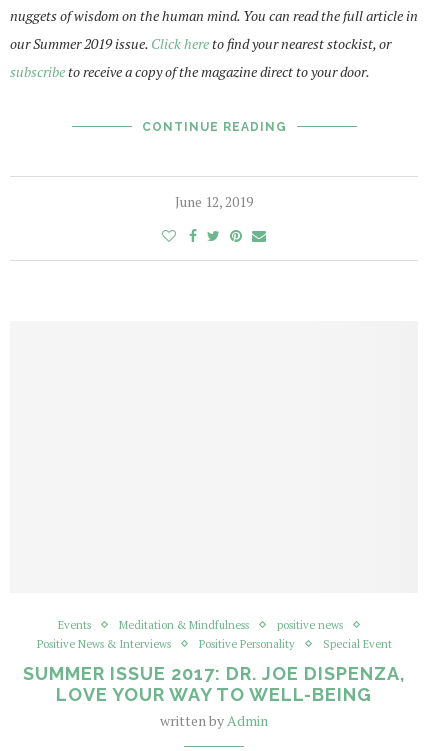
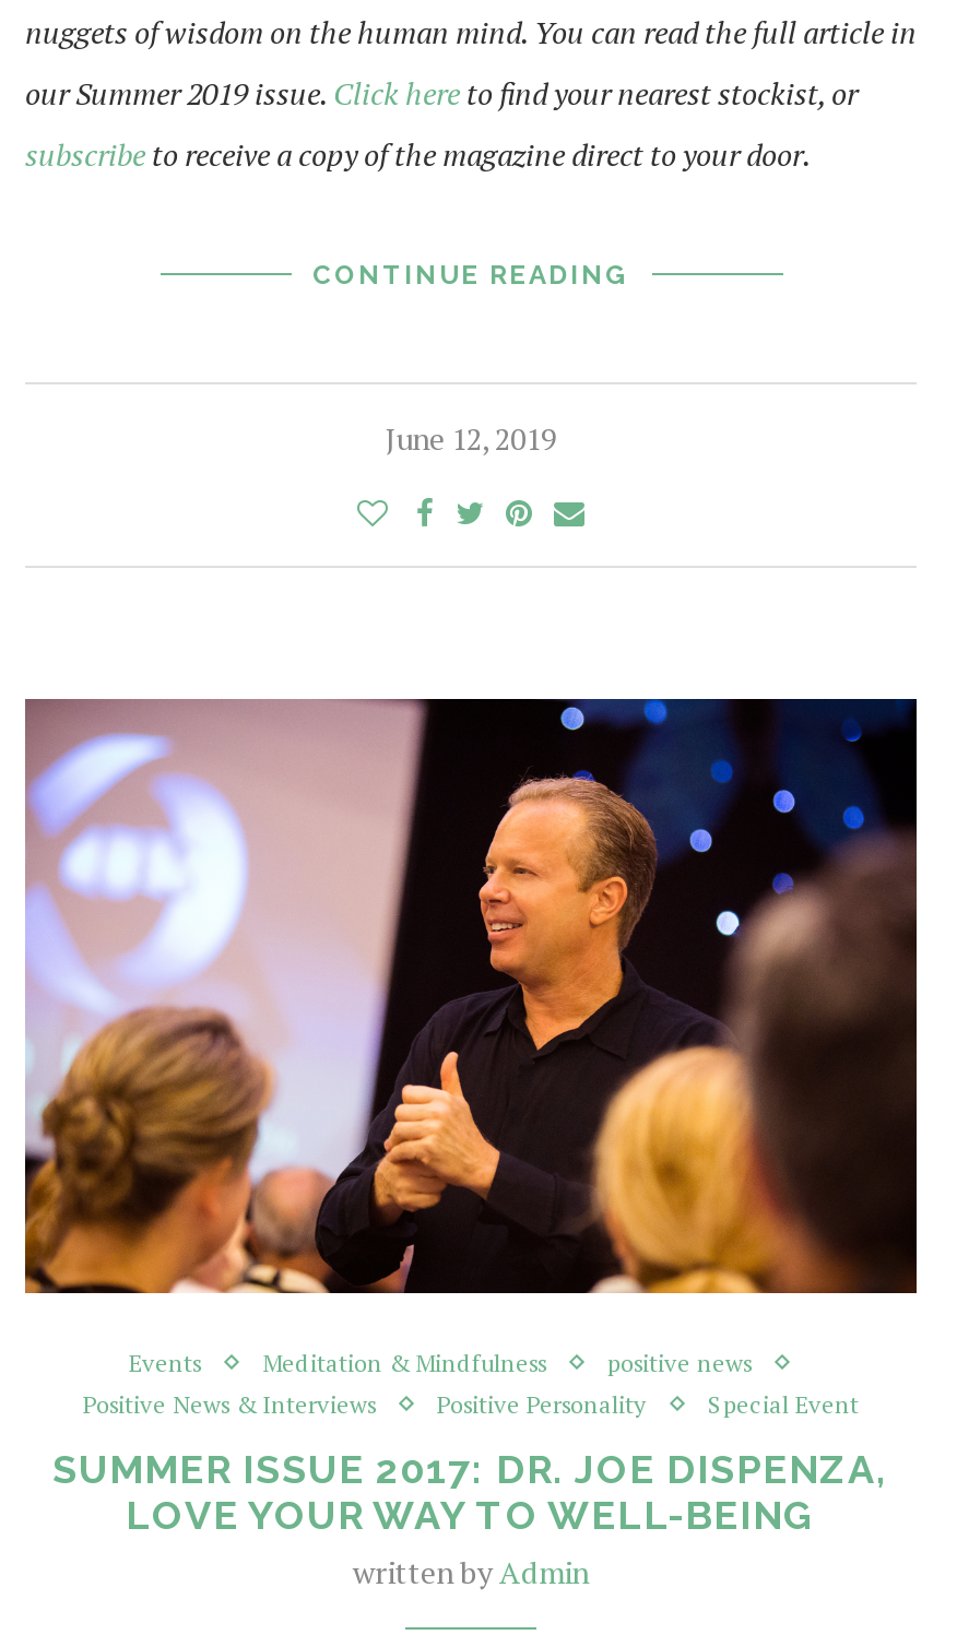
+ [image]
